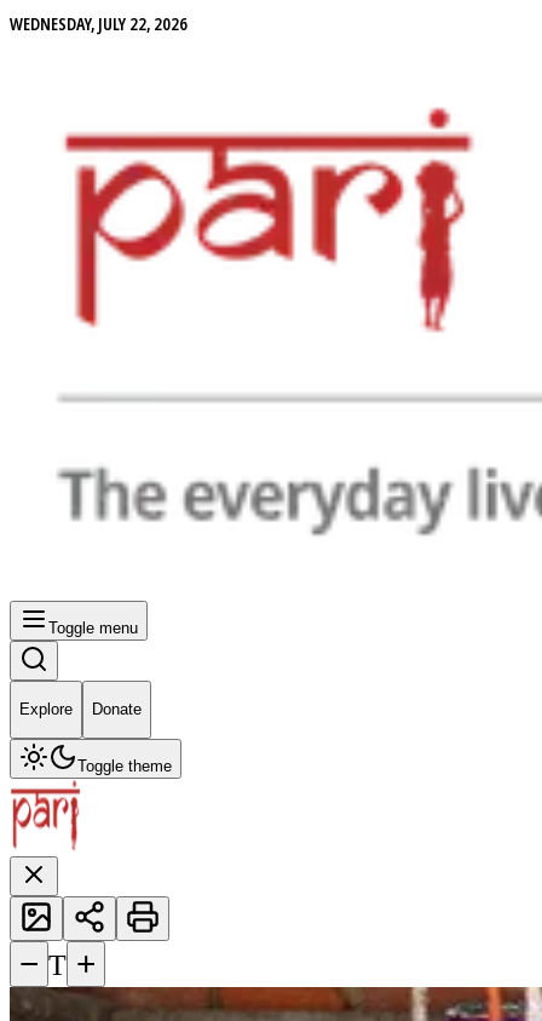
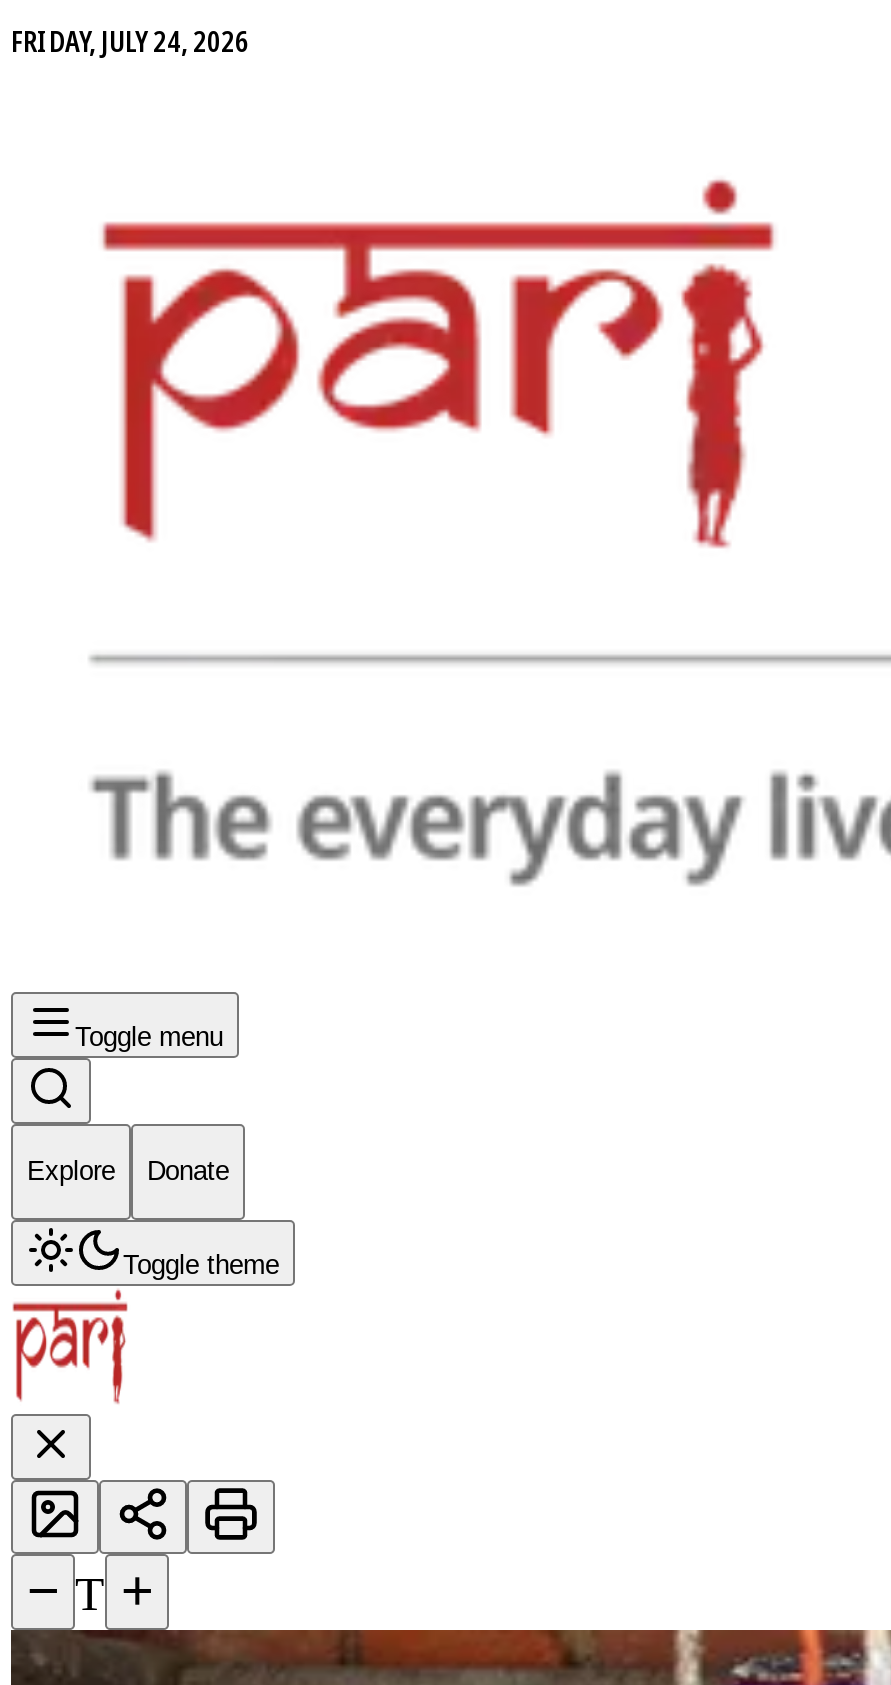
- WEDNESDAY, JULY 22, 2026
+ FRIDAY, JULY 24, 2026
